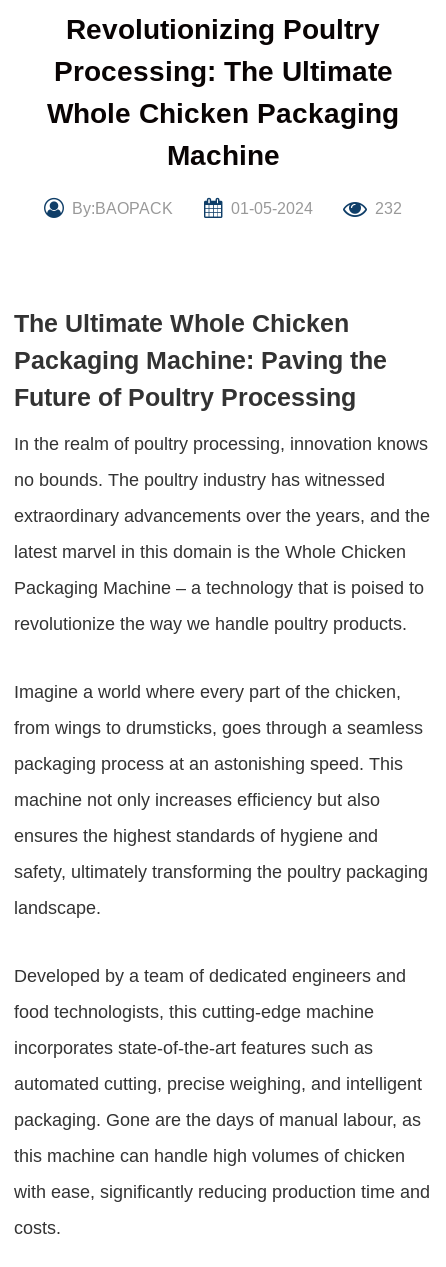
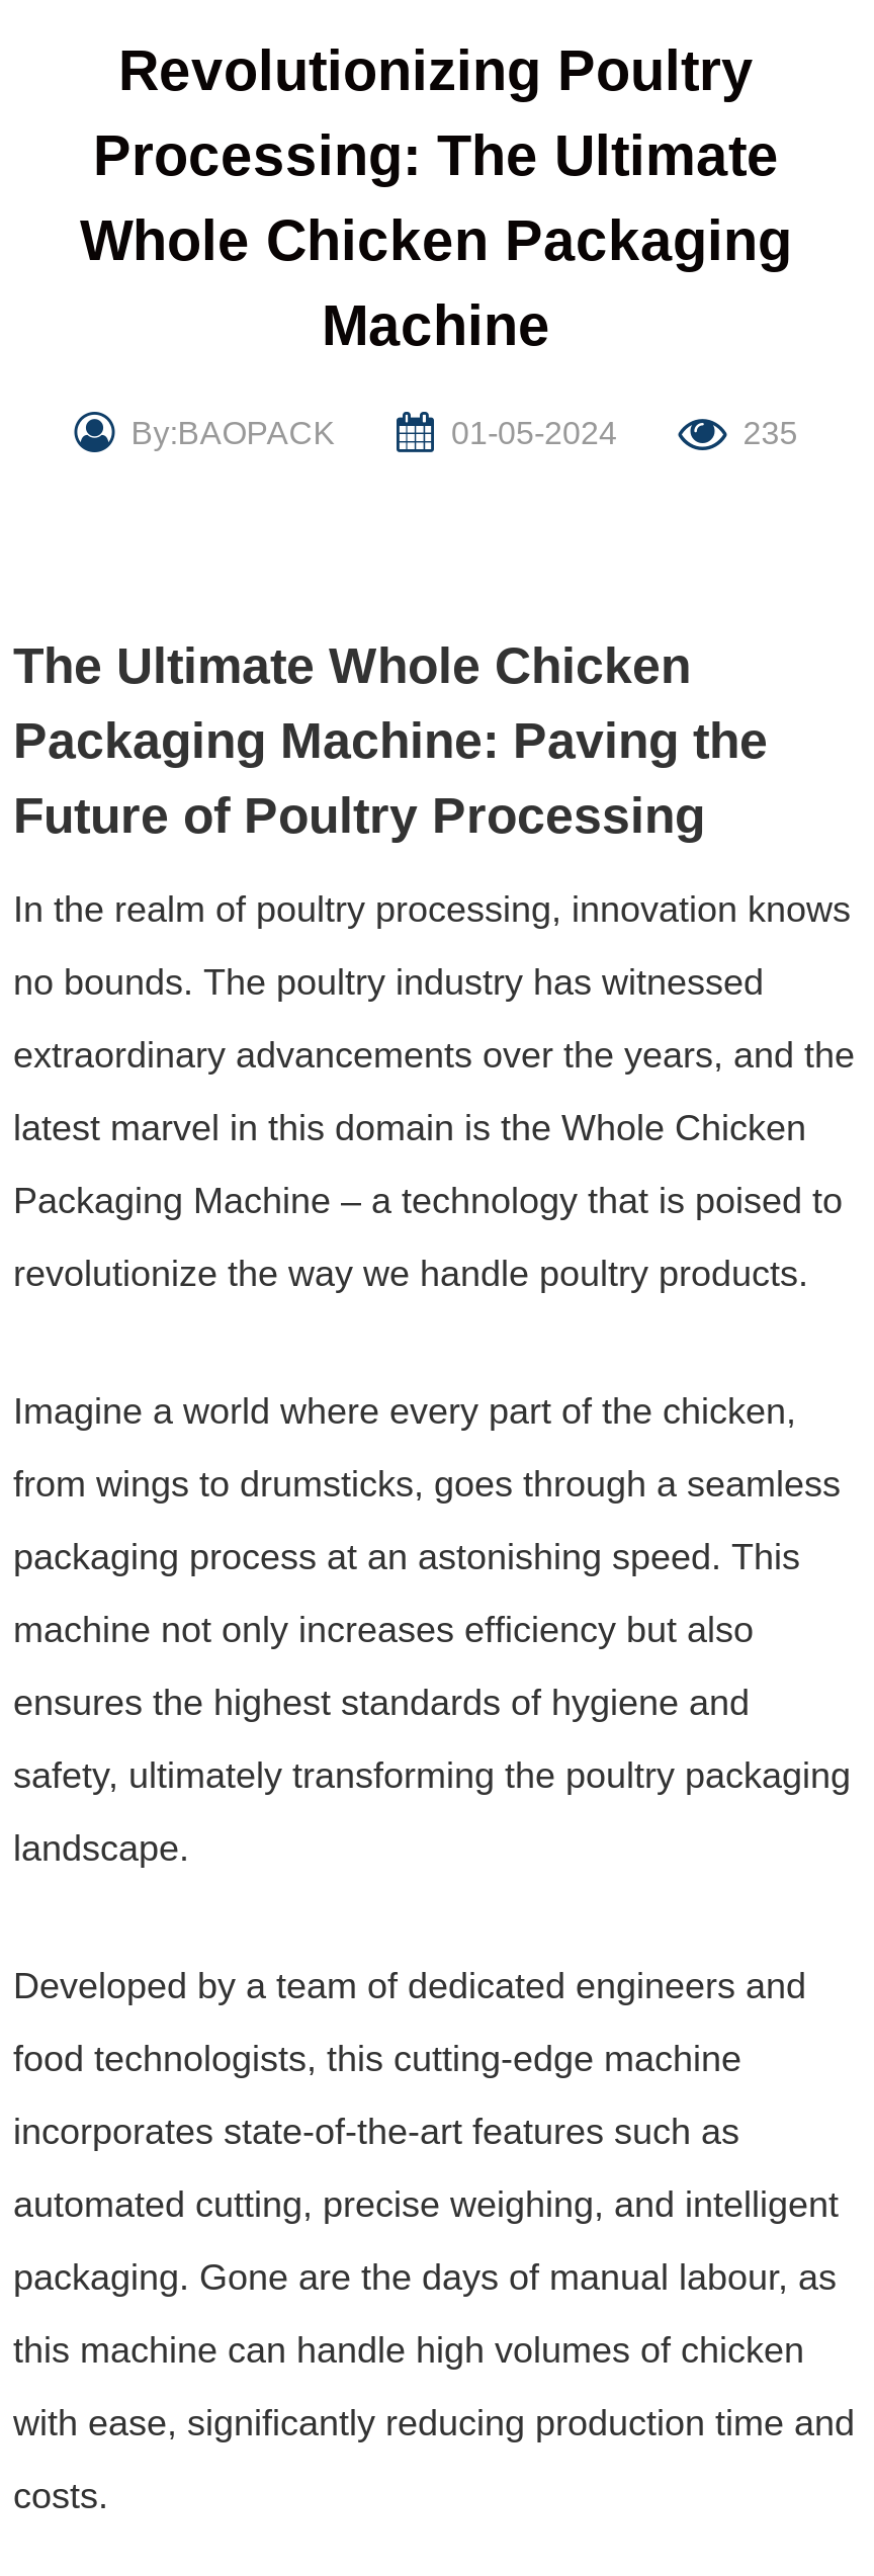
- 232
+ 235
